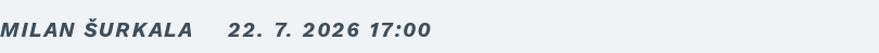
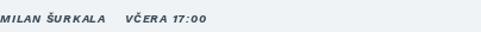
- MILAN ŠURKALA 22. 7. 2026 17:00
+ MILAN ŠURKALA VČERA 17:00
